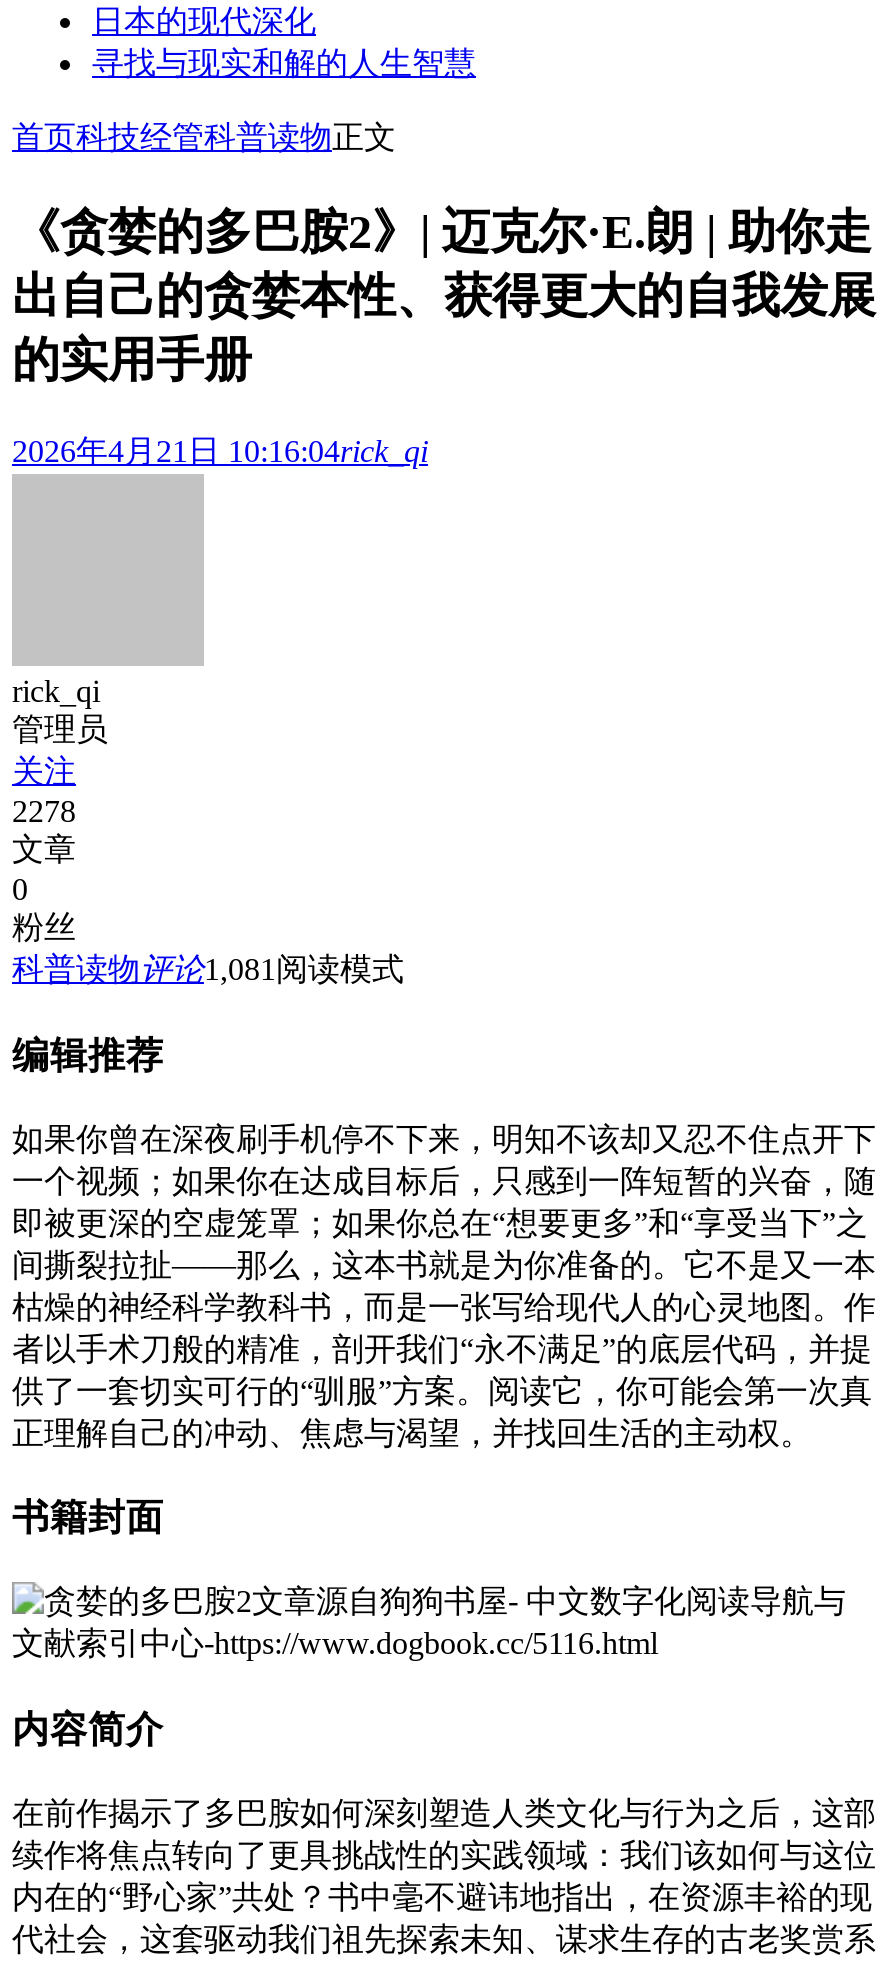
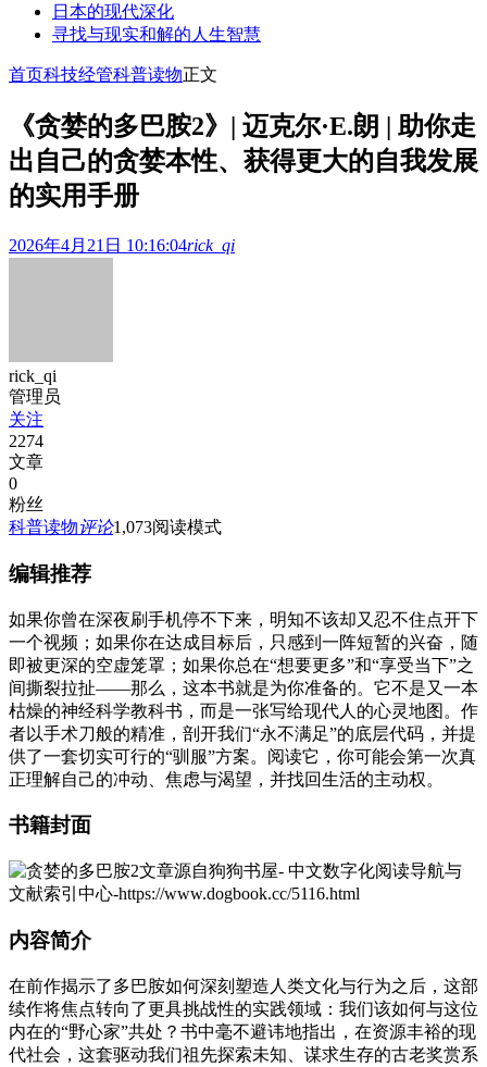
- 2278
+ 2274

- 科普读物评论1,081阅读模式
+ 科普读物评论1,073阅读模式
